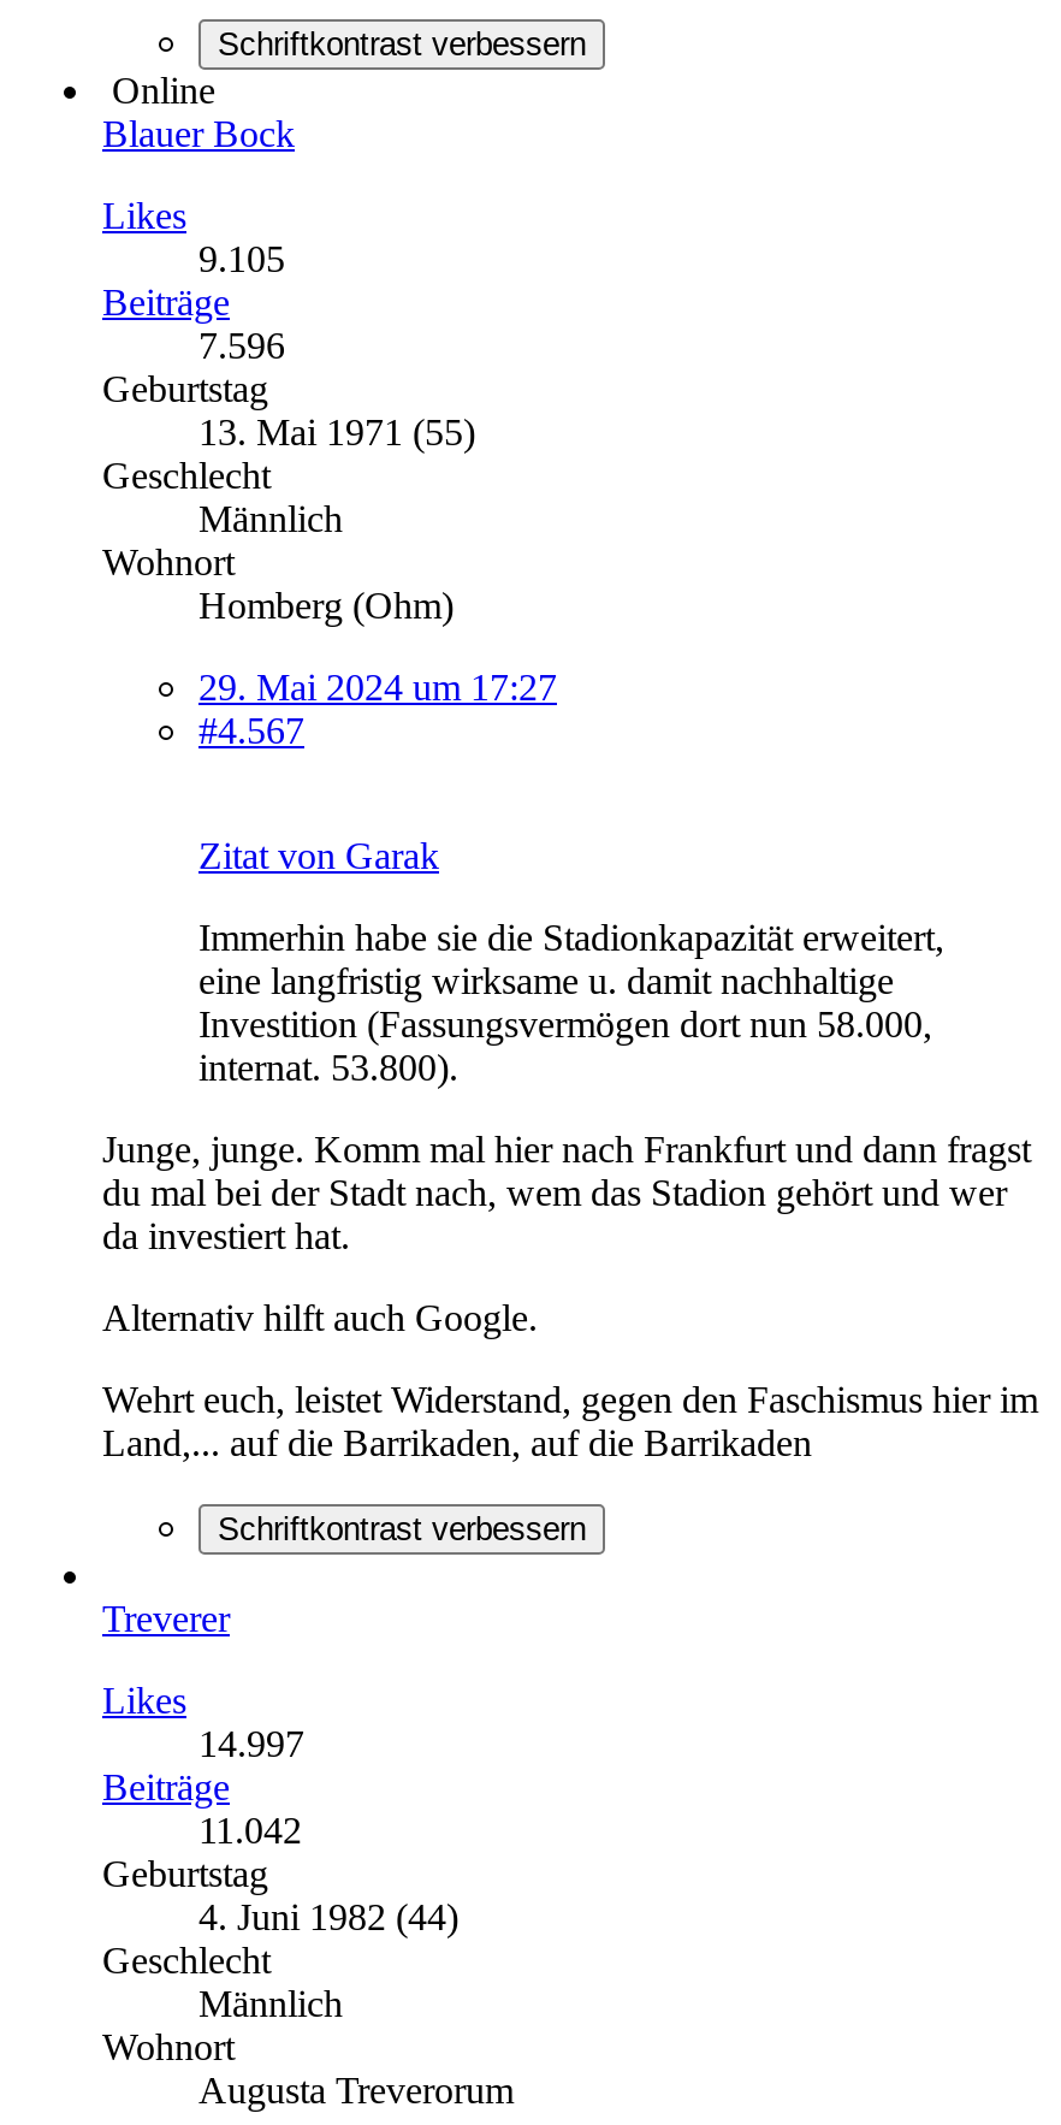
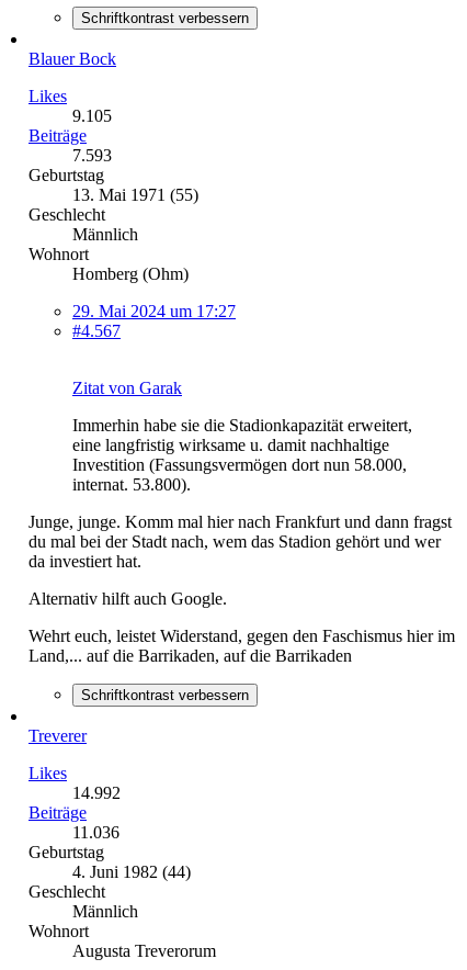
- Online

- 7.596
+ 7.593

- 14.997
+ 14.992

- 11.042
+ 11.036
